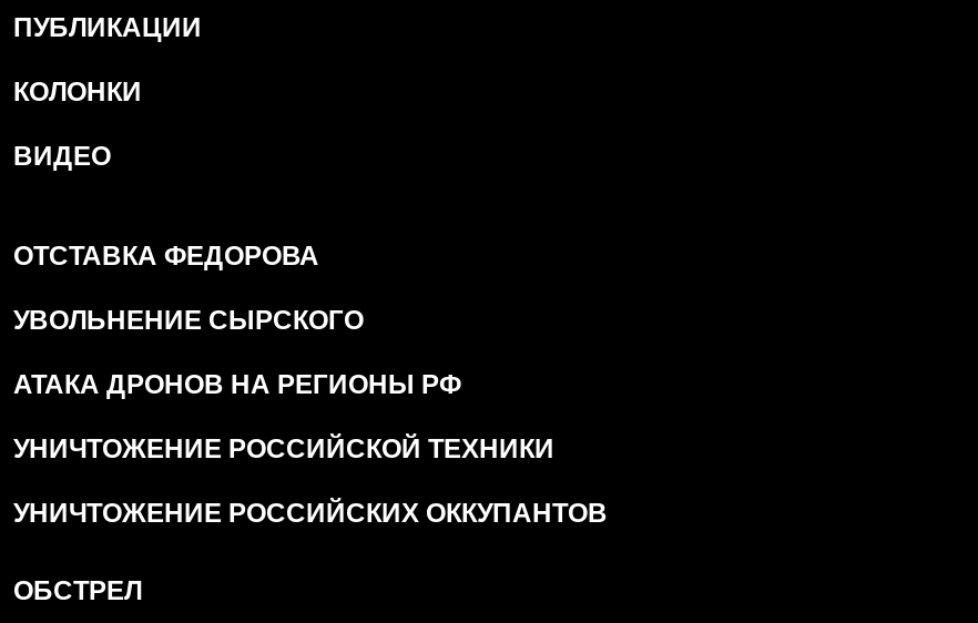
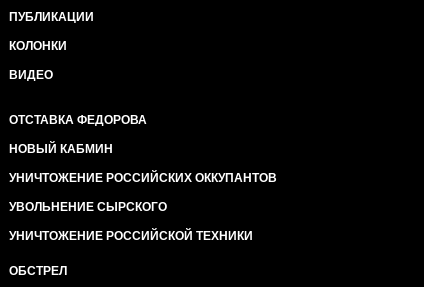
moved down: УВОЛЬНЕНИЕ СЫРСКОГО | УНИЧТОЖЕНИЕ РОССИЙСКОЙ ТЕХНИКИ

- АТАКА ДРОНОВ НА РЕГИОНЫ РФ
+ НОВЫЙ КАБМИН

moved up: УНИЧТОЖЕНИЕ РОССИЙСКИХ ОККУПАНТОВ
